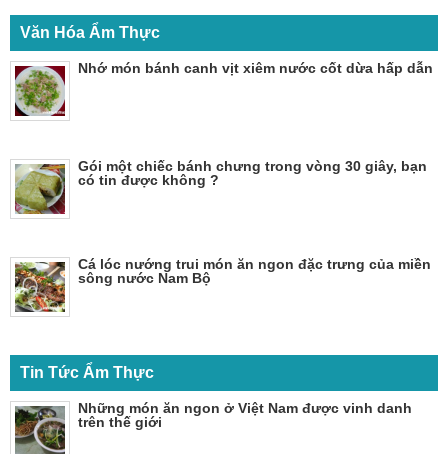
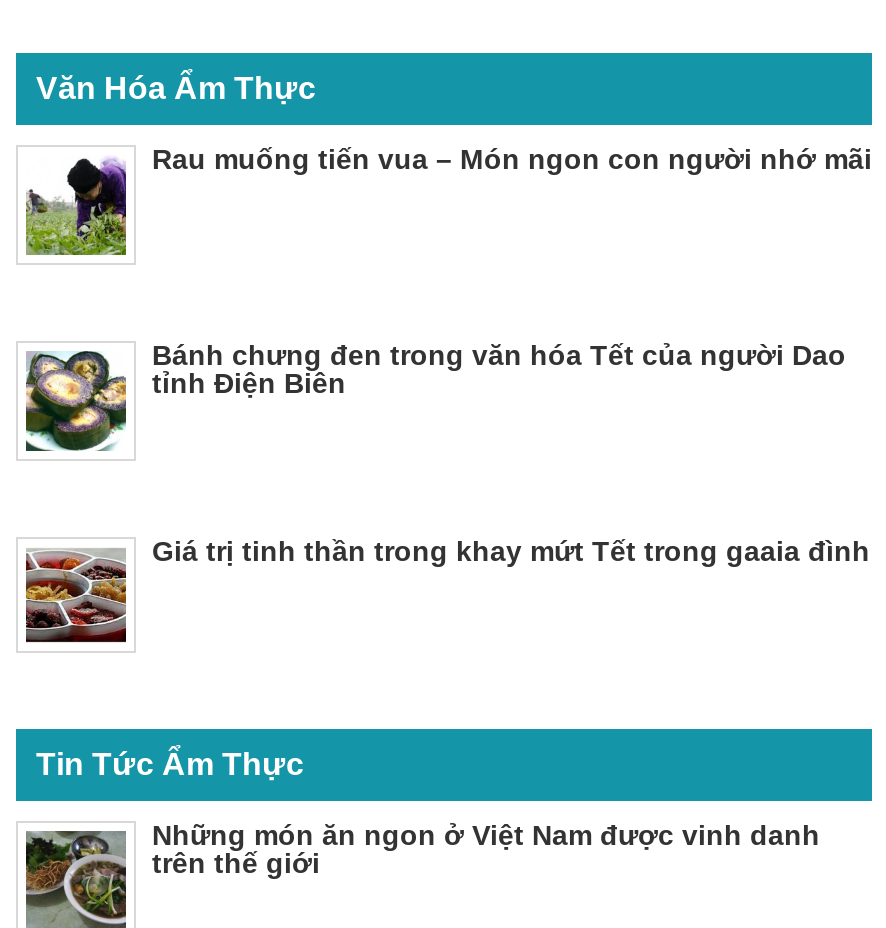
- [image]
- Nhớ món bánh canh vịt xiêm nước cốt dừa hấp dẫn
+ [image]
+ Rau muống tiến vua – Món ngon con người nhớ mãi

- [image]
- Gói một chiếc bánh chưng trong vòng 30 giây, bạn
- có tin được không ?
+ [image]
+ Bánh chưng đen trong văn hóa Tết của người Dao
+ tỉnh Điện Biên

- [image]
- Cá lóc nướng trui món ăn ngon đặc trưng của miền
- sông nước Nam Bộ
+ [image]
+ Giá trị tinh thần trong khay mứt Tết trong gaaia đình
